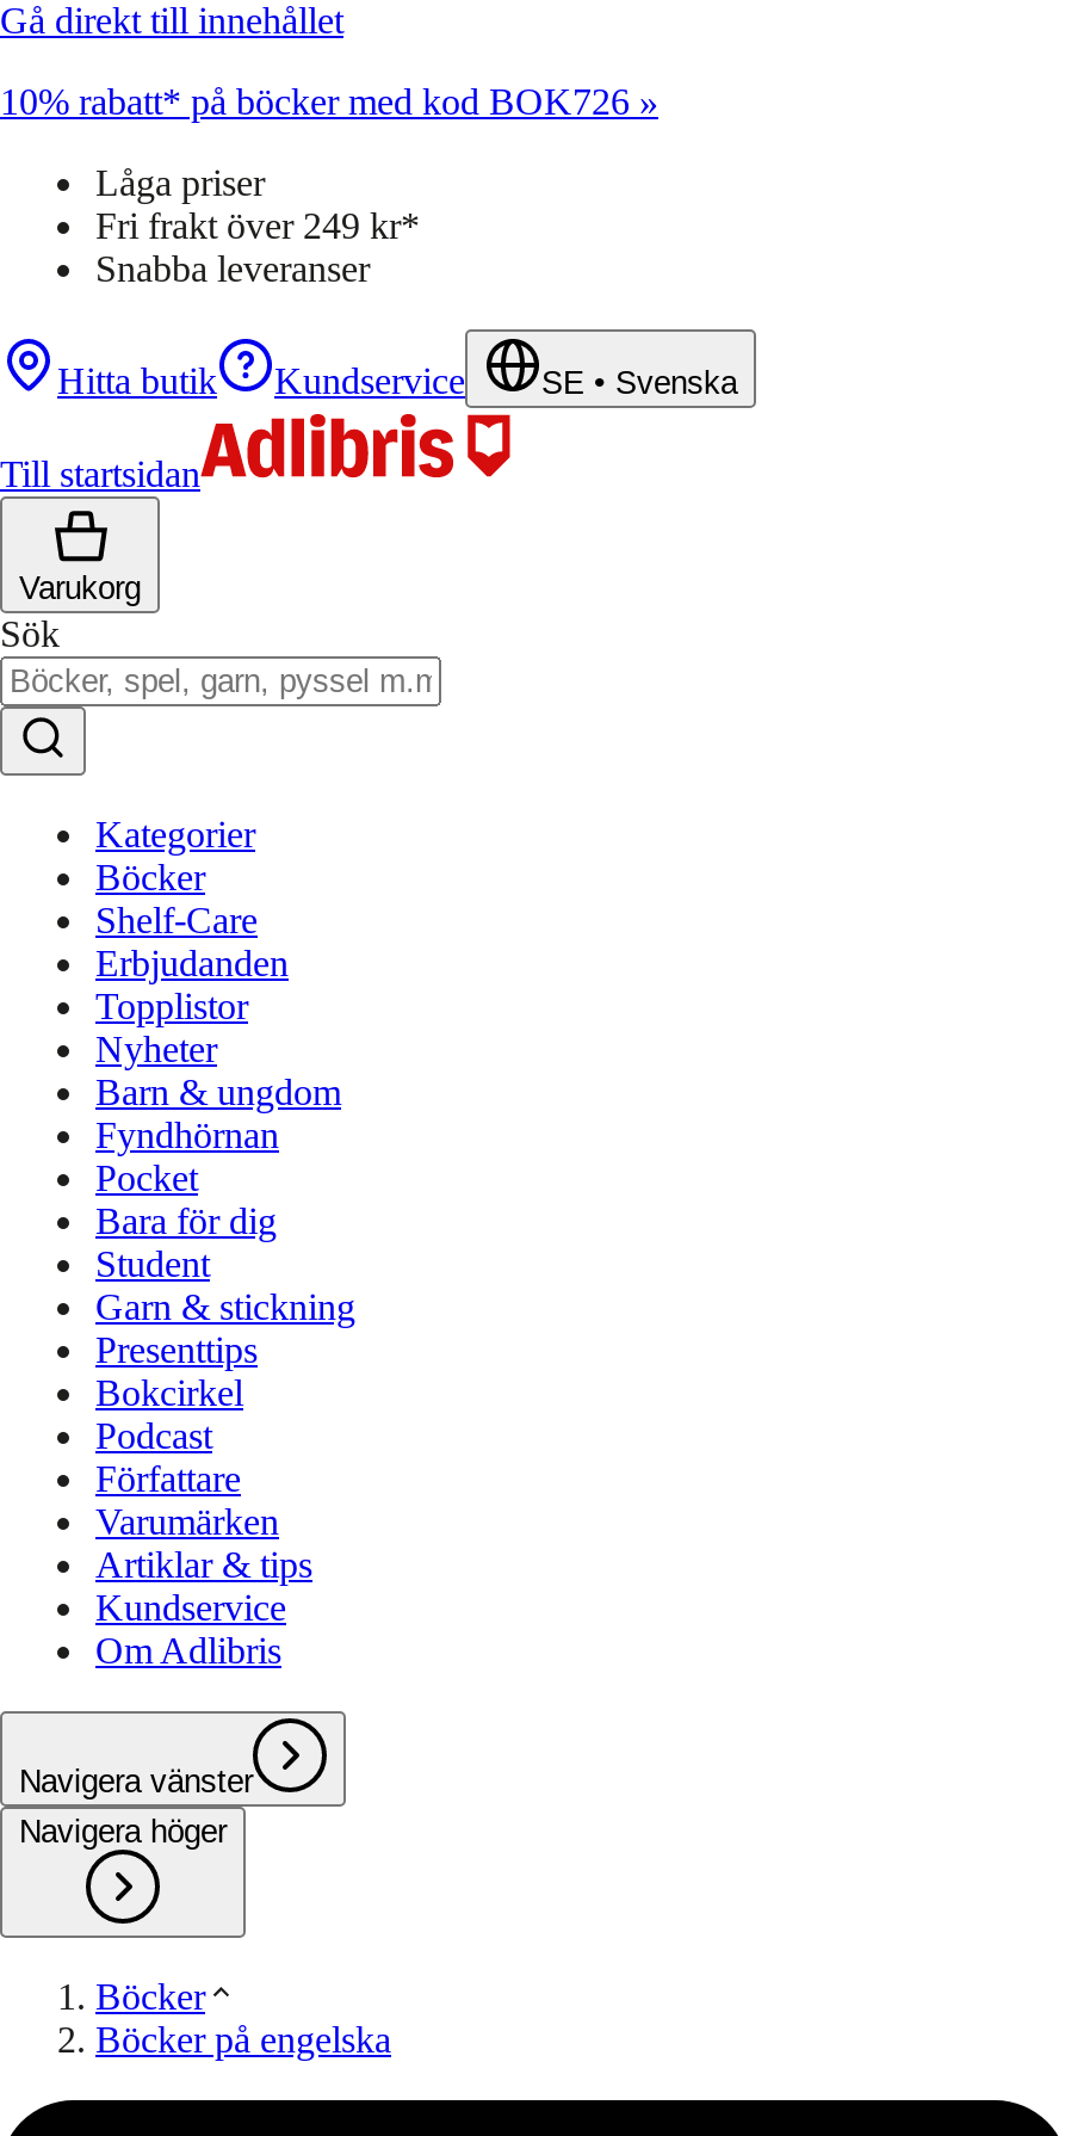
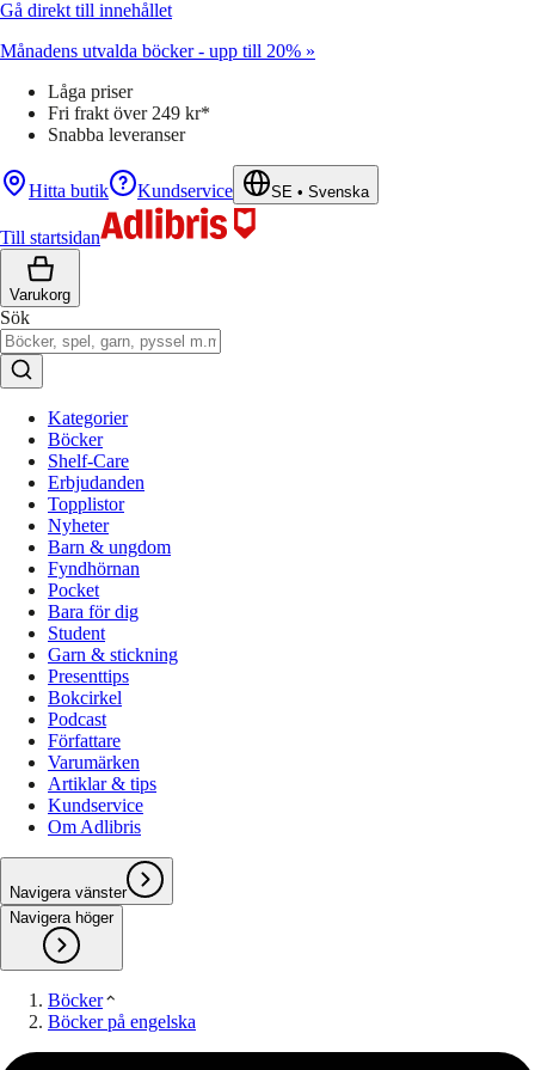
- 10% rabatt* på böcker med kod BOK726 »
+ Månadens utvalda böcker - upp till 20% »
